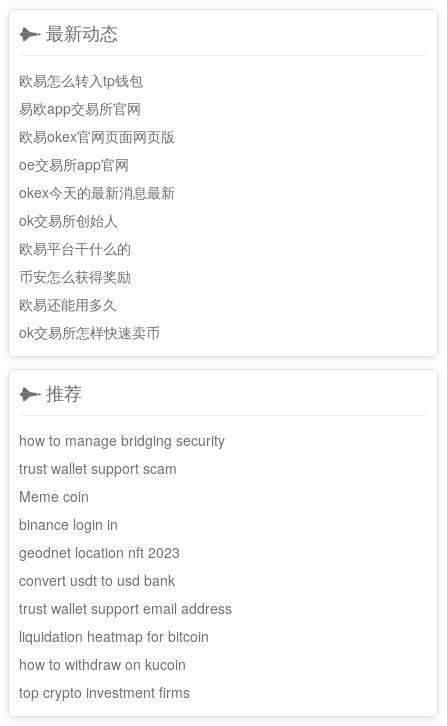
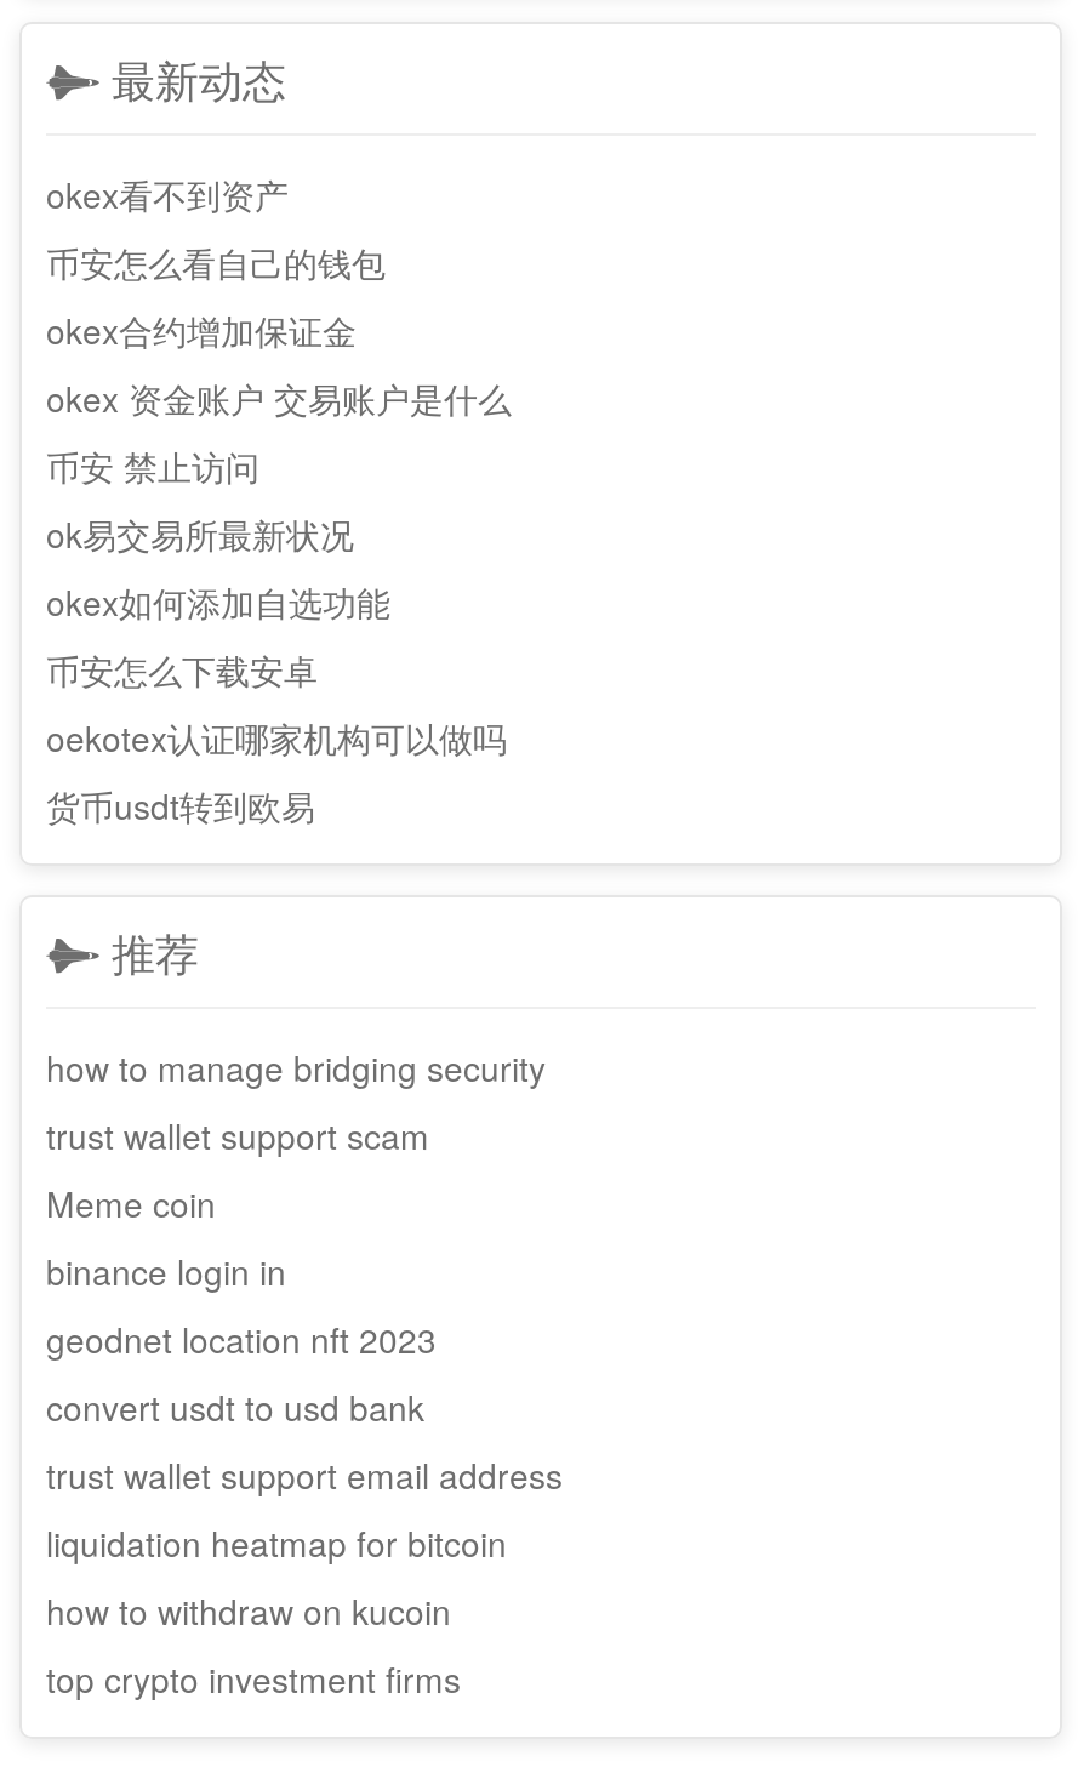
- 欧易怎么转入tp钱包
- 易欧app交易所官网
- 欧易okex官网页面网页版
- oe交易所app官网
- okex今天的最新消息最新
- ok交易所创始人
- 欧易平台干什么的
- 币安怎么获得奖励
- 欧易还能用多久
- ok交易所怎样快速卖币
+ okex看不到资产
+ 币安怎么看自己的钱包
+ okex合约增加保证金
+ okex 资金账户 交易账户是什么
+ 币安 禁止访问
+ ok易交易所最新状况
+ okex如何添加自选功能
+ 币安怎么下载安卓
+ oekotex认证哪家机构可以做吗
+ 货币usdt转到欧易
